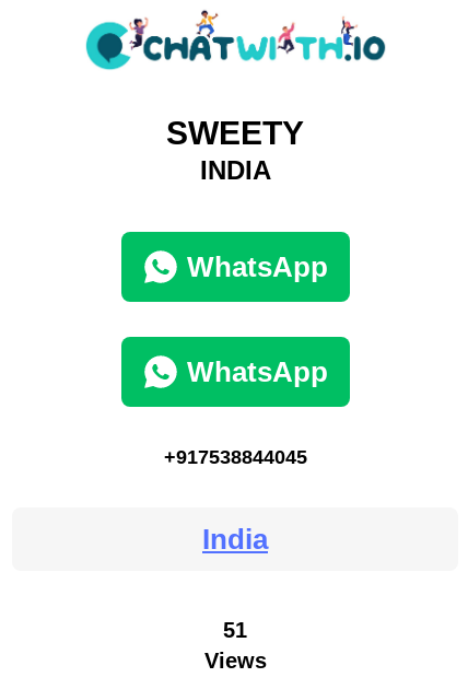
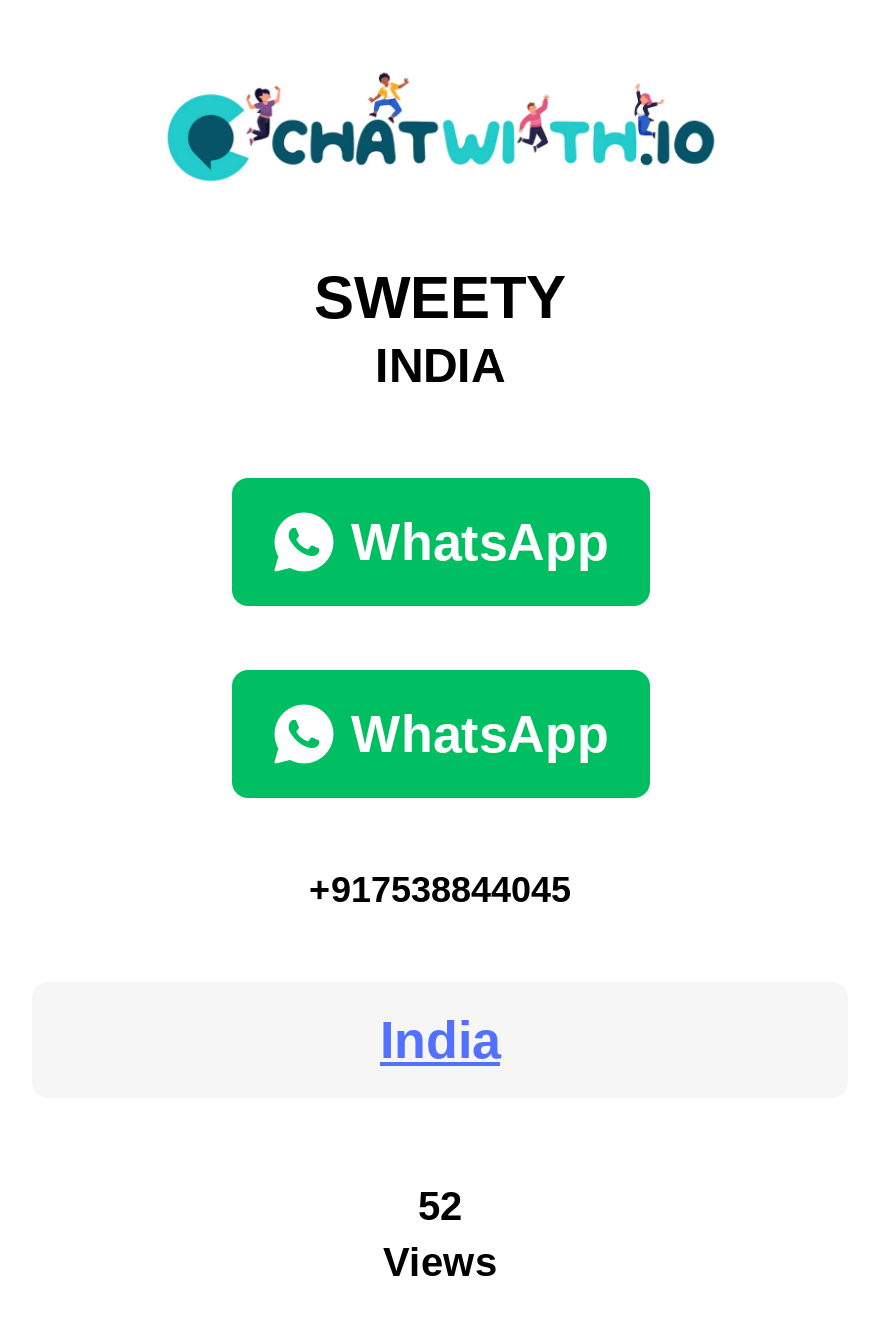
- 51
+ 52
